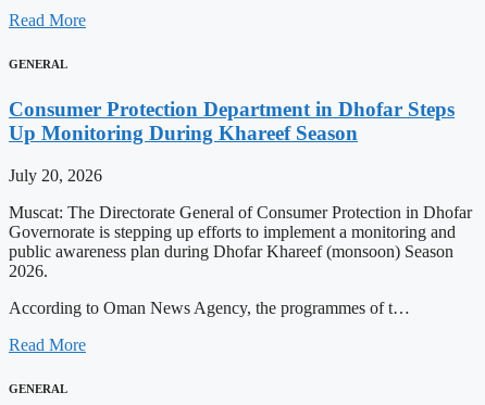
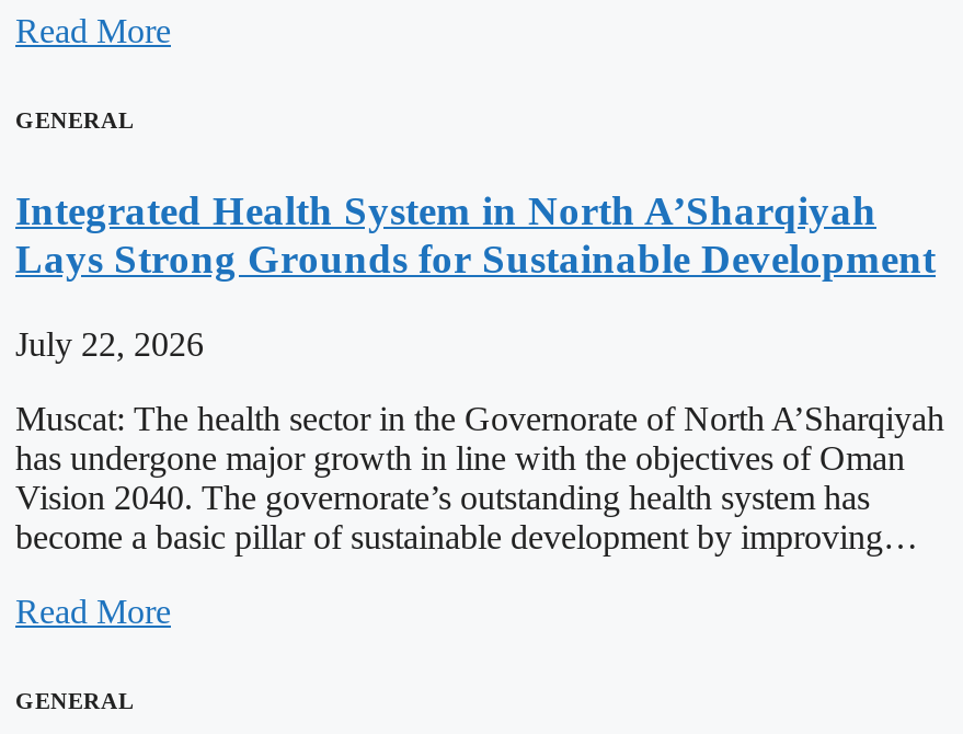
- Consumer Protection Department in Dhofar Steps
- Up Monitoring During Khareef Season
- July 20, 2026
- Muscat: The Directorate General of Consumer Protection in Dhofar
- Governorate is stepping up efforts to implement a monitoring and
- public awareness plan during Dhofar Khareef (monsoon) Season
- 2026.
- According to Oman News Agency, the programmes of t…
+ Integrated Health System in North A’Sharqiyah
+ Lays Strong Grounds for Sustainable Development
+ July 22, 2026
+ Muscat: The health sector in the Governorate of North A’Sharqiyah
+ has undergone major growth in line with the objectives of Oman
+ Vision 2040. The governorate’s outstanding health system has
+ become a basic pillar of sustainable development by improving…
